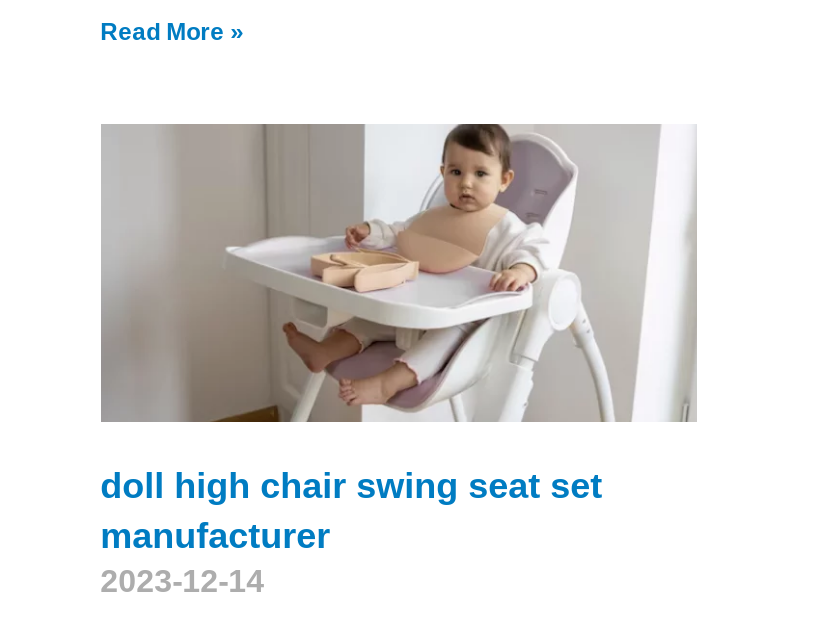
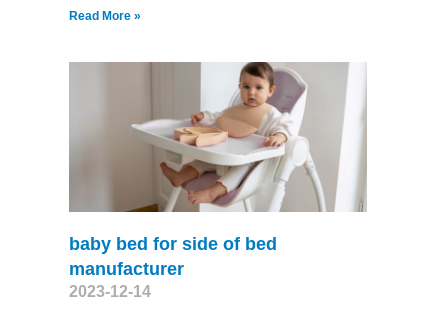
- doll high chair swing seat set
+ baby bed for side of bed
